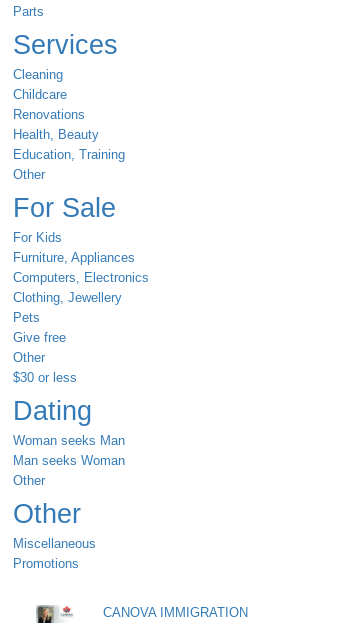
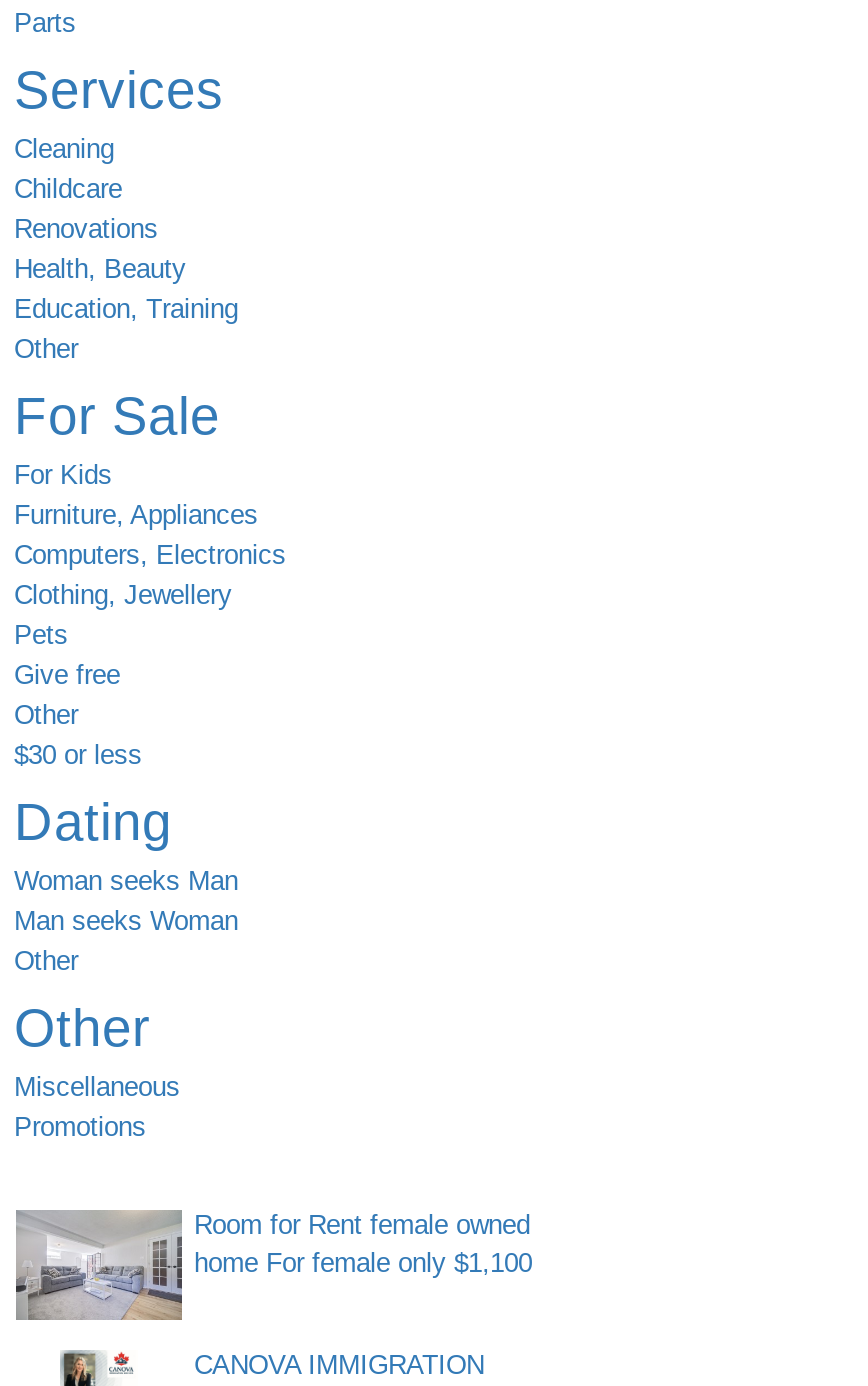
+ [image]
+ Room for Rent female owned
+ home For female only $1,100
